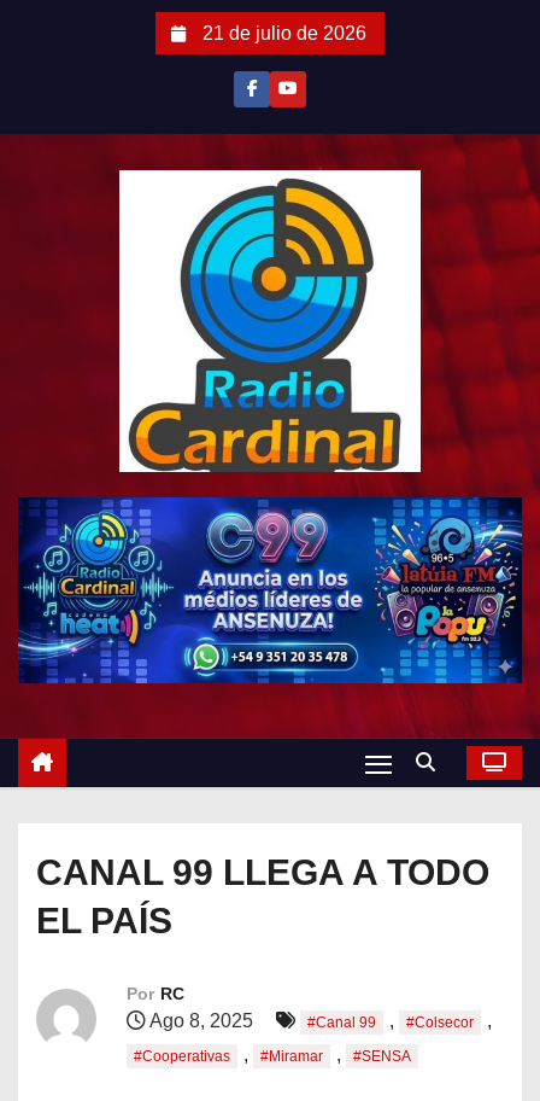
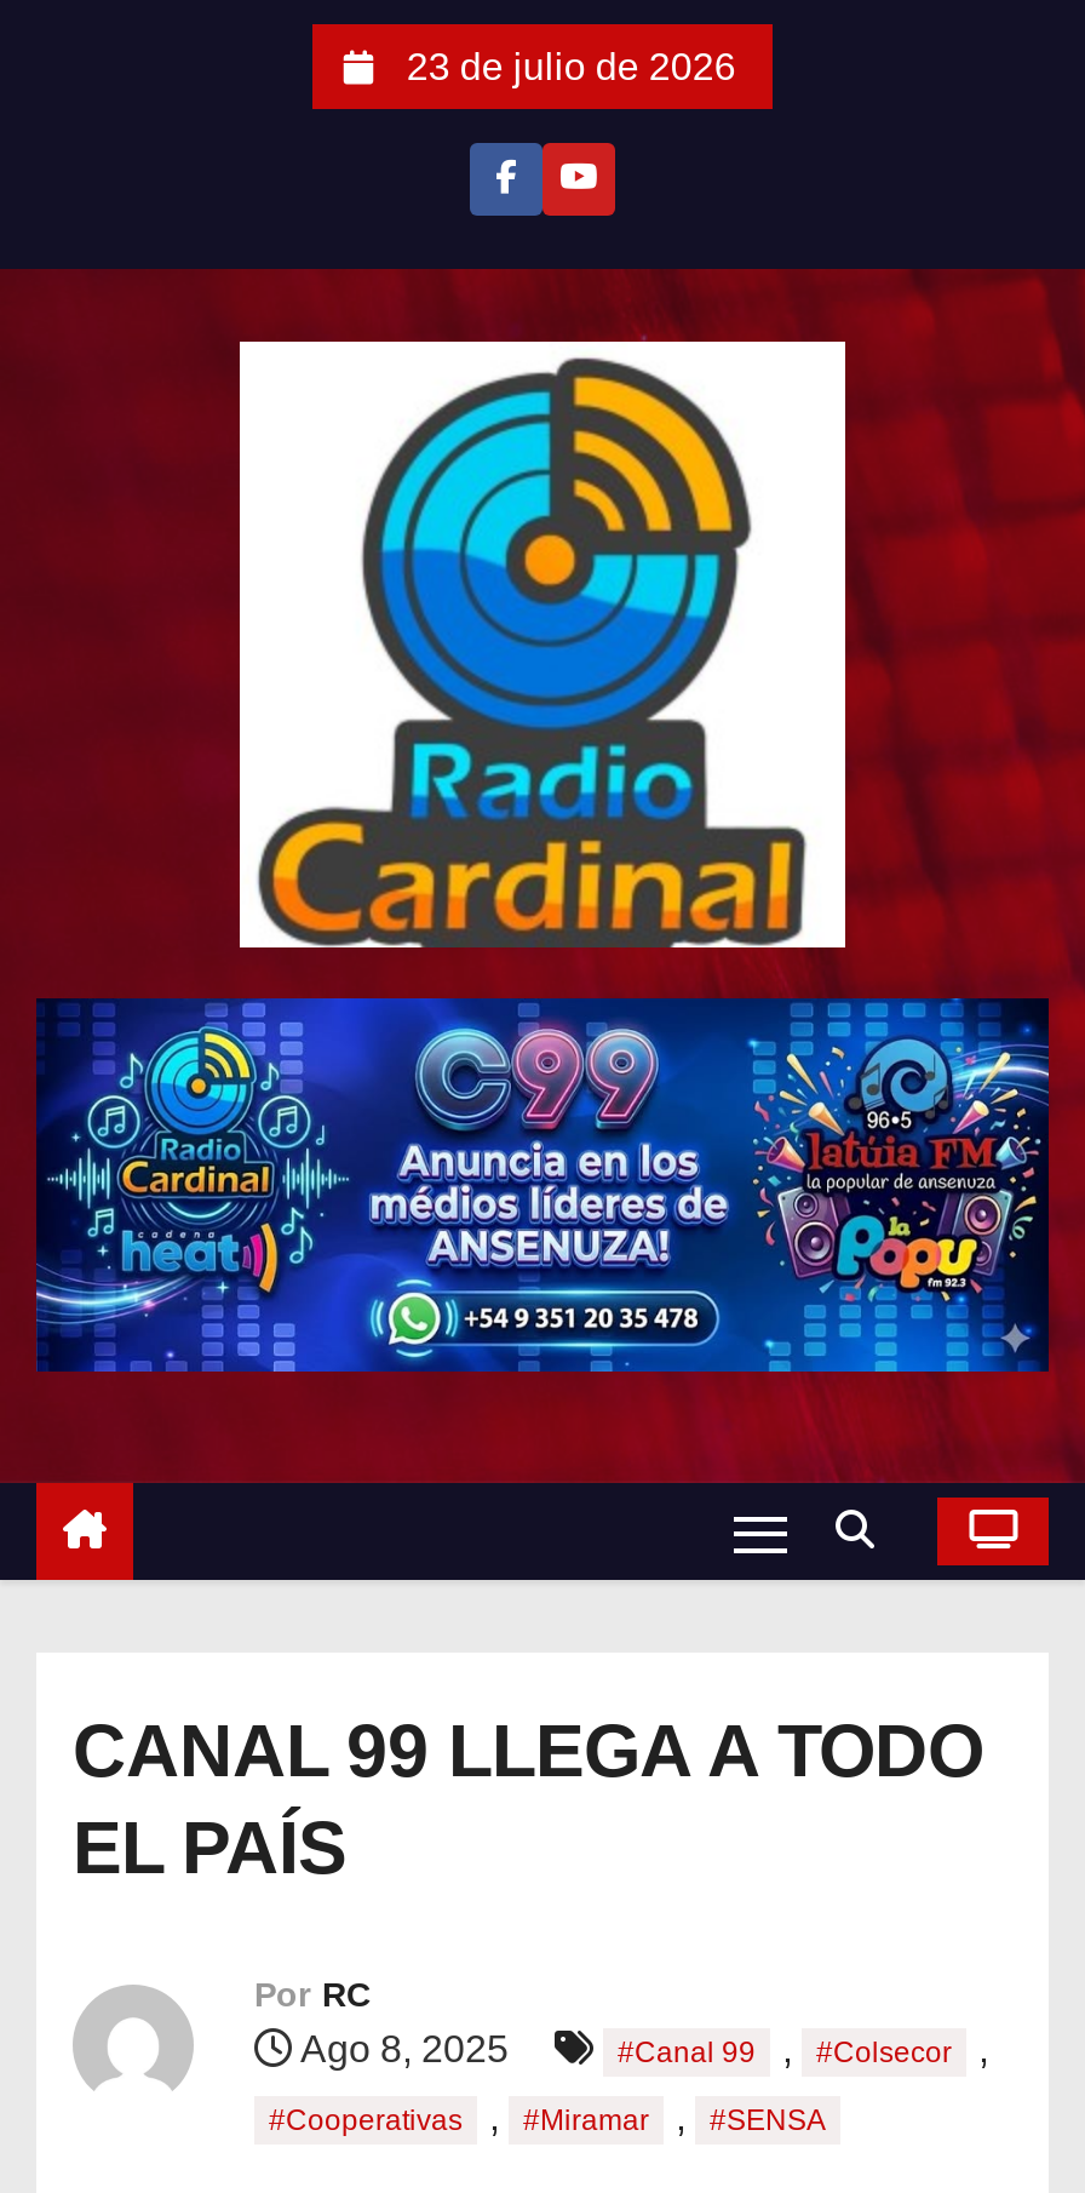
- 21 de julio de 2026
+ 23 de julio de 2026
